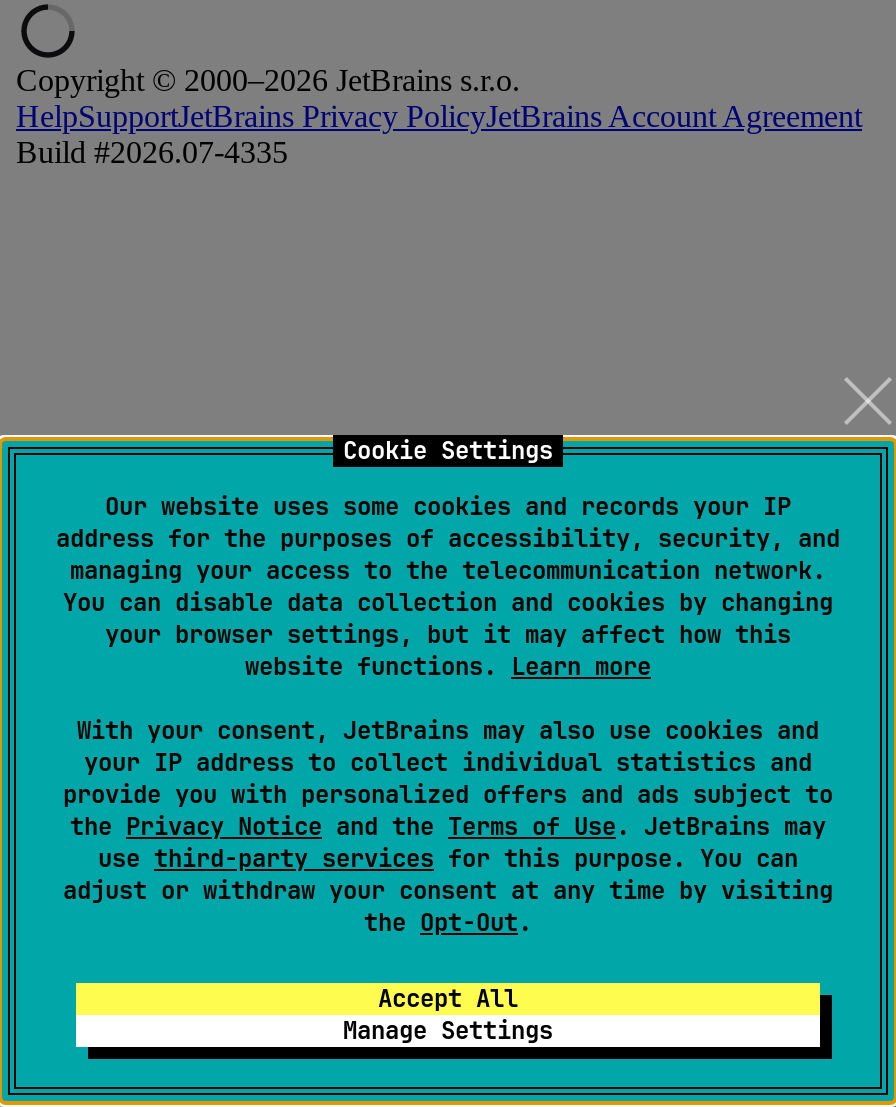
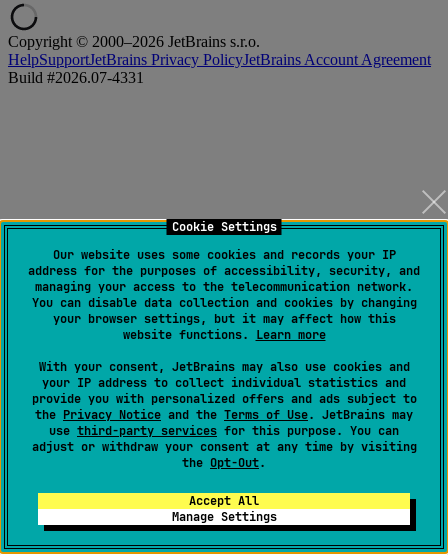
- Build #2026.07-4335
+ Build #2026.07-4331
